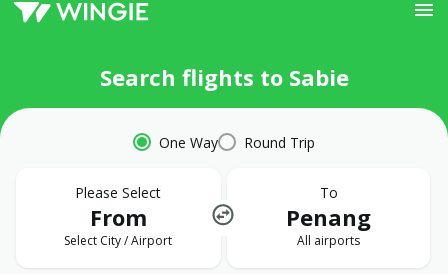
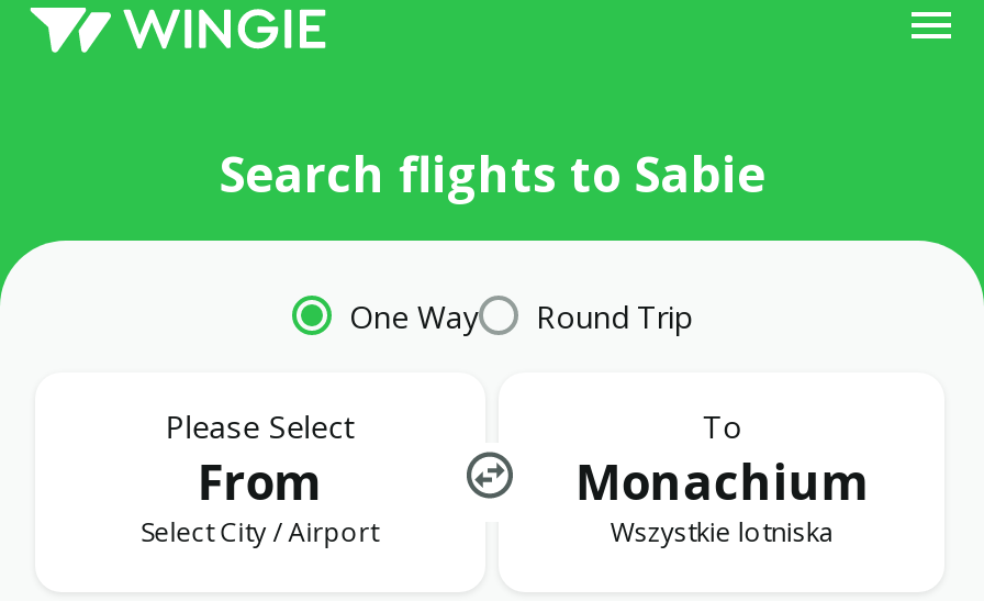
- Penang
- All airports
+ Monachium
+ Wszystkie lotniska
